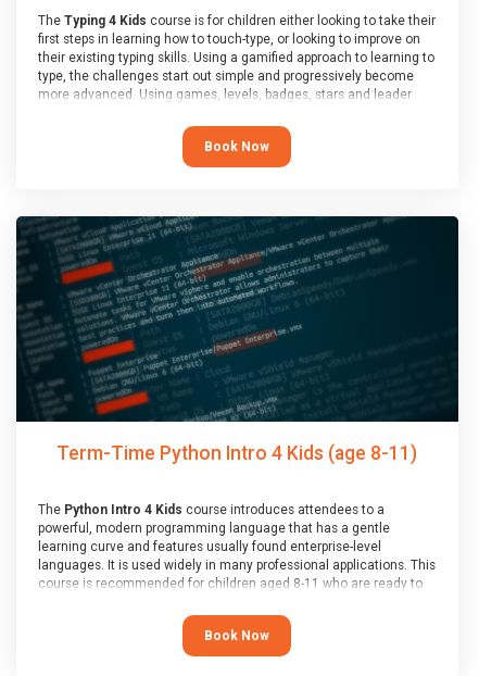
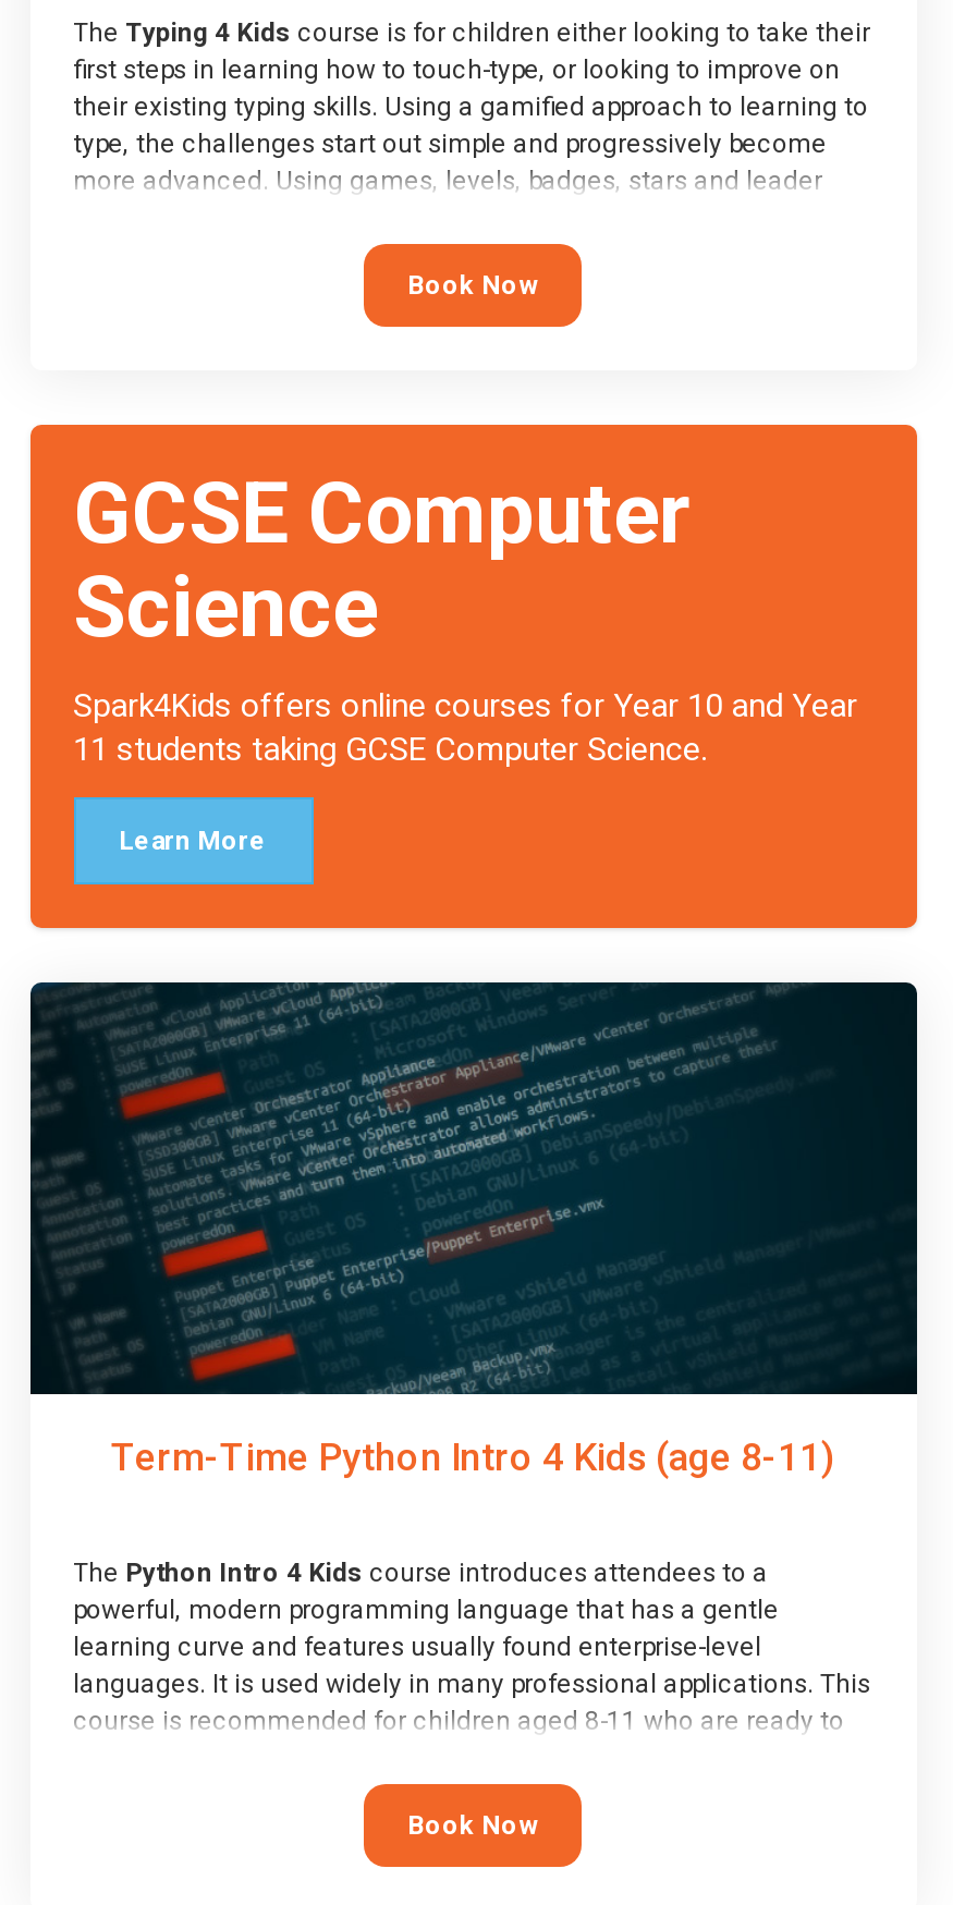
+ [image]
+ GCSE Computer
+ Science
+ Spark4Kids offers online courses for Year 10 and Year
+ 11 students taking GCSE Computer Science.
+ Learn More
